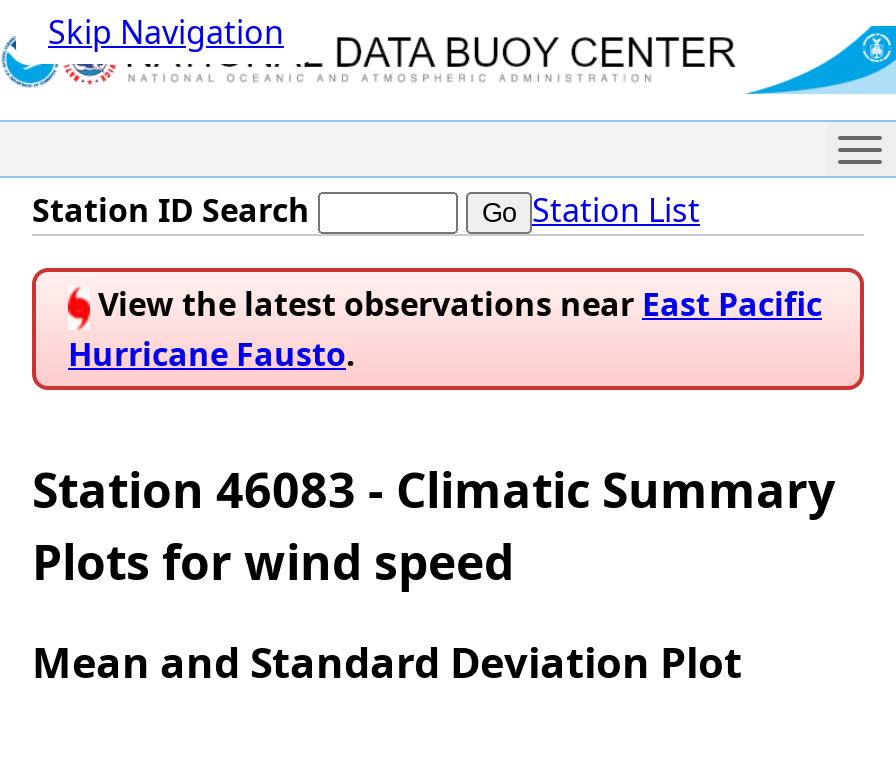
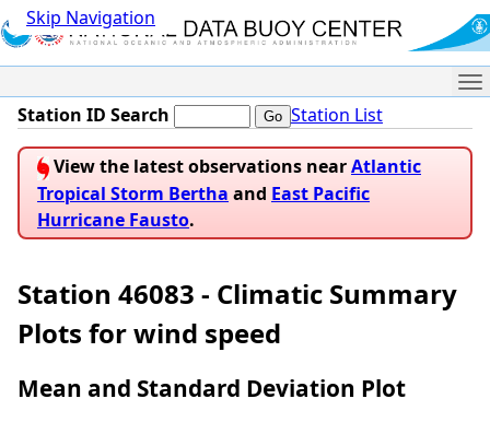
- View the latest observations near East Pacific
+ View the latest observations near Atlantic
+ Tropical Storm Bertha and East Pacific
